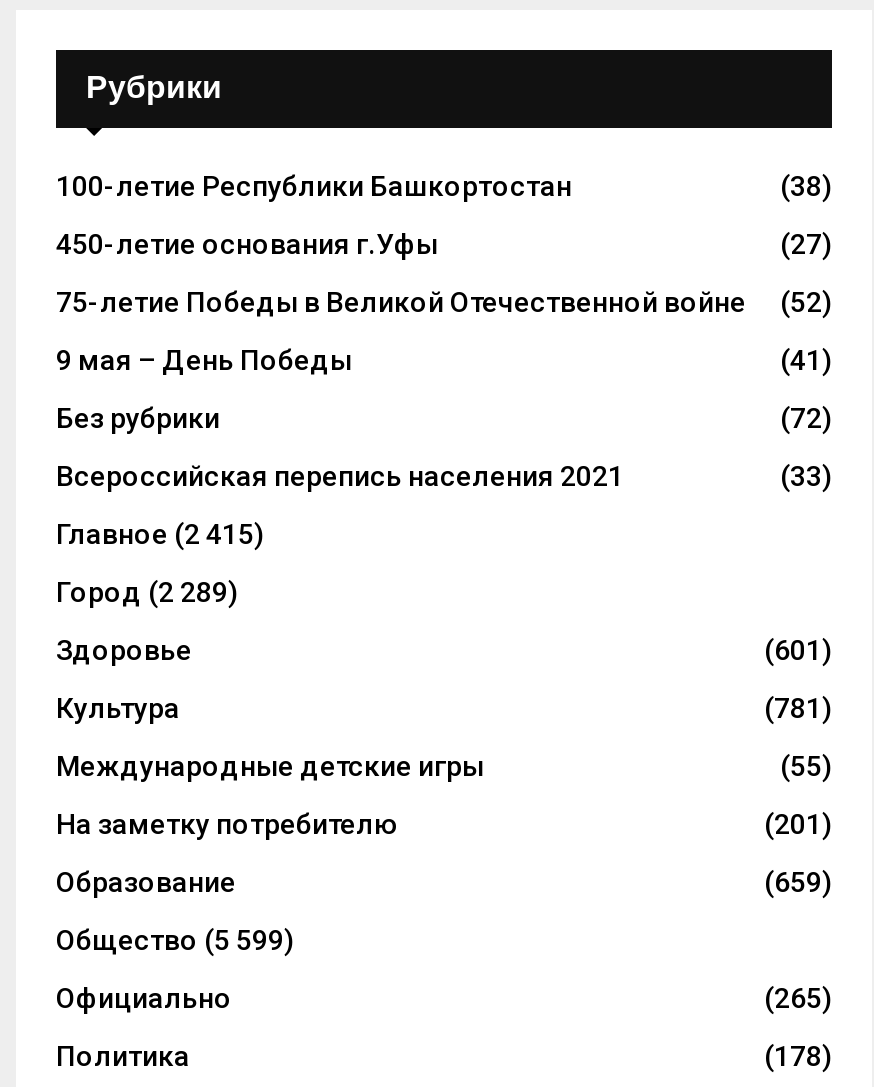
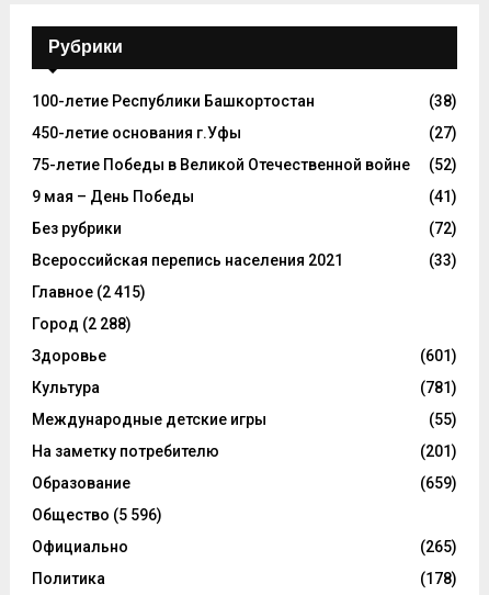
- Город (2 289)
+ Город (2 288)

- Общество (5 599)
+ Общество (5 596)
